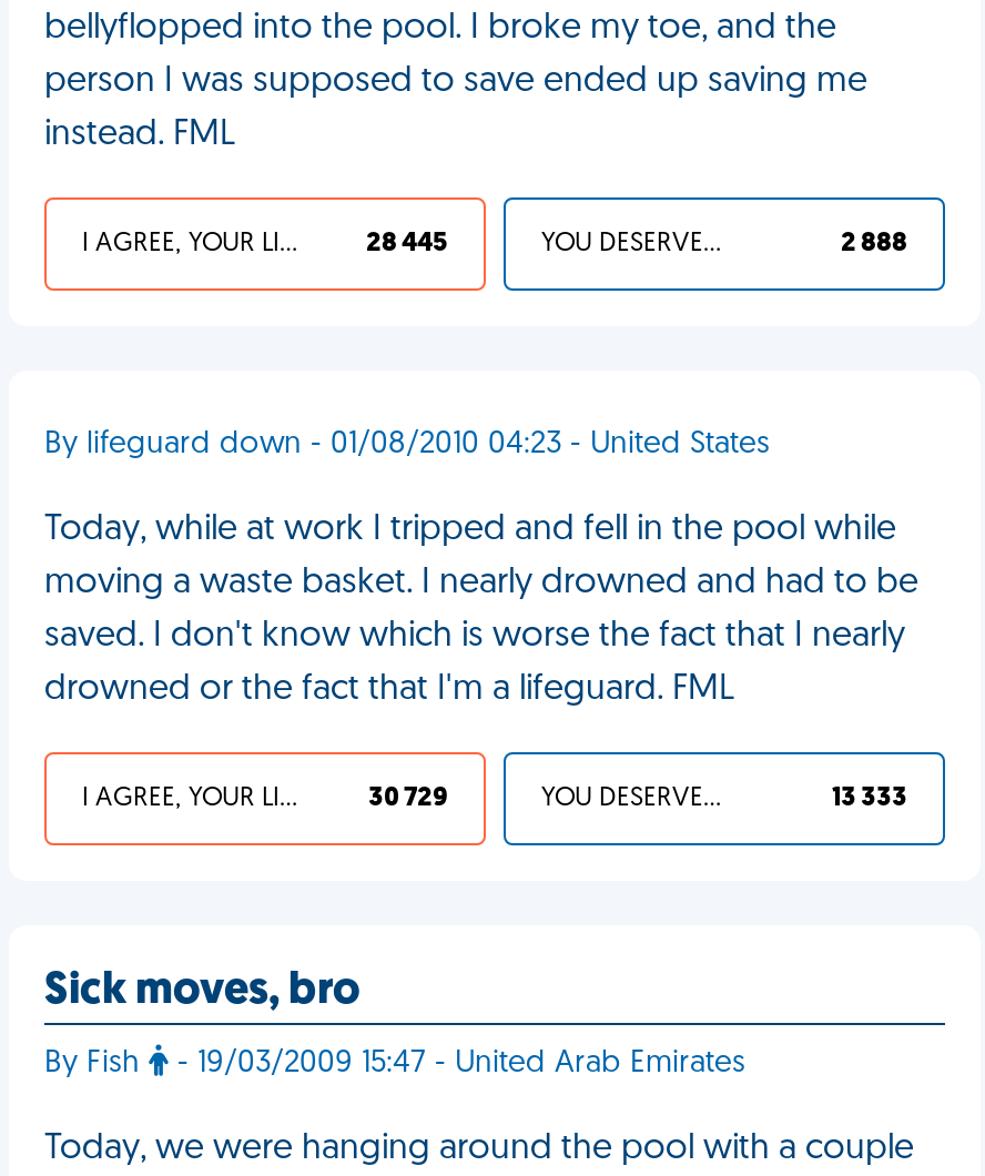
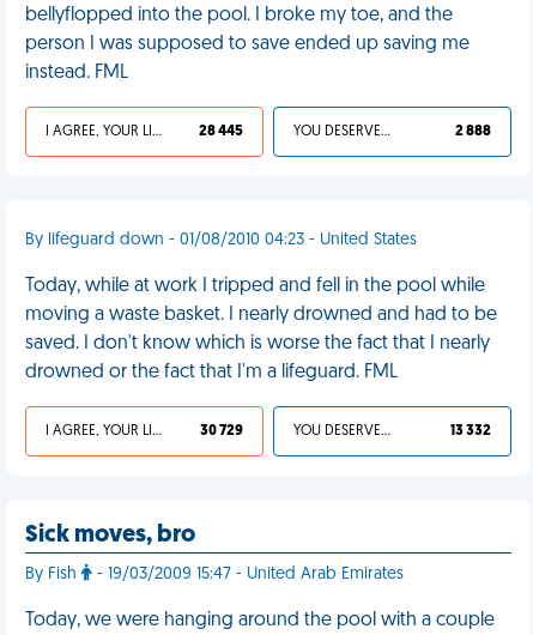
- 13 333
+ 13 332
